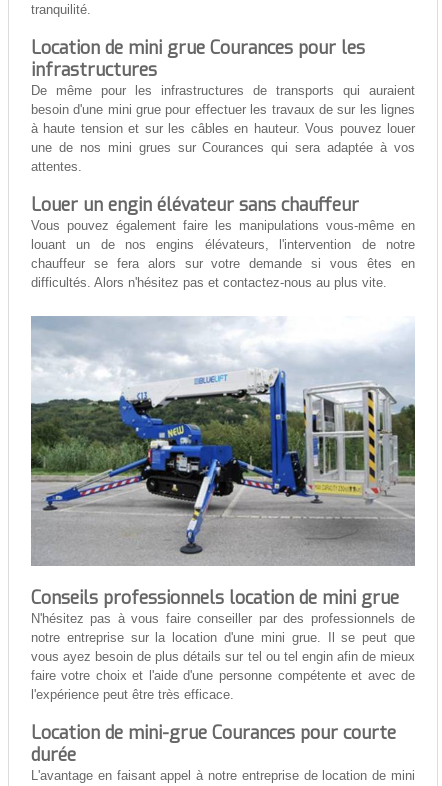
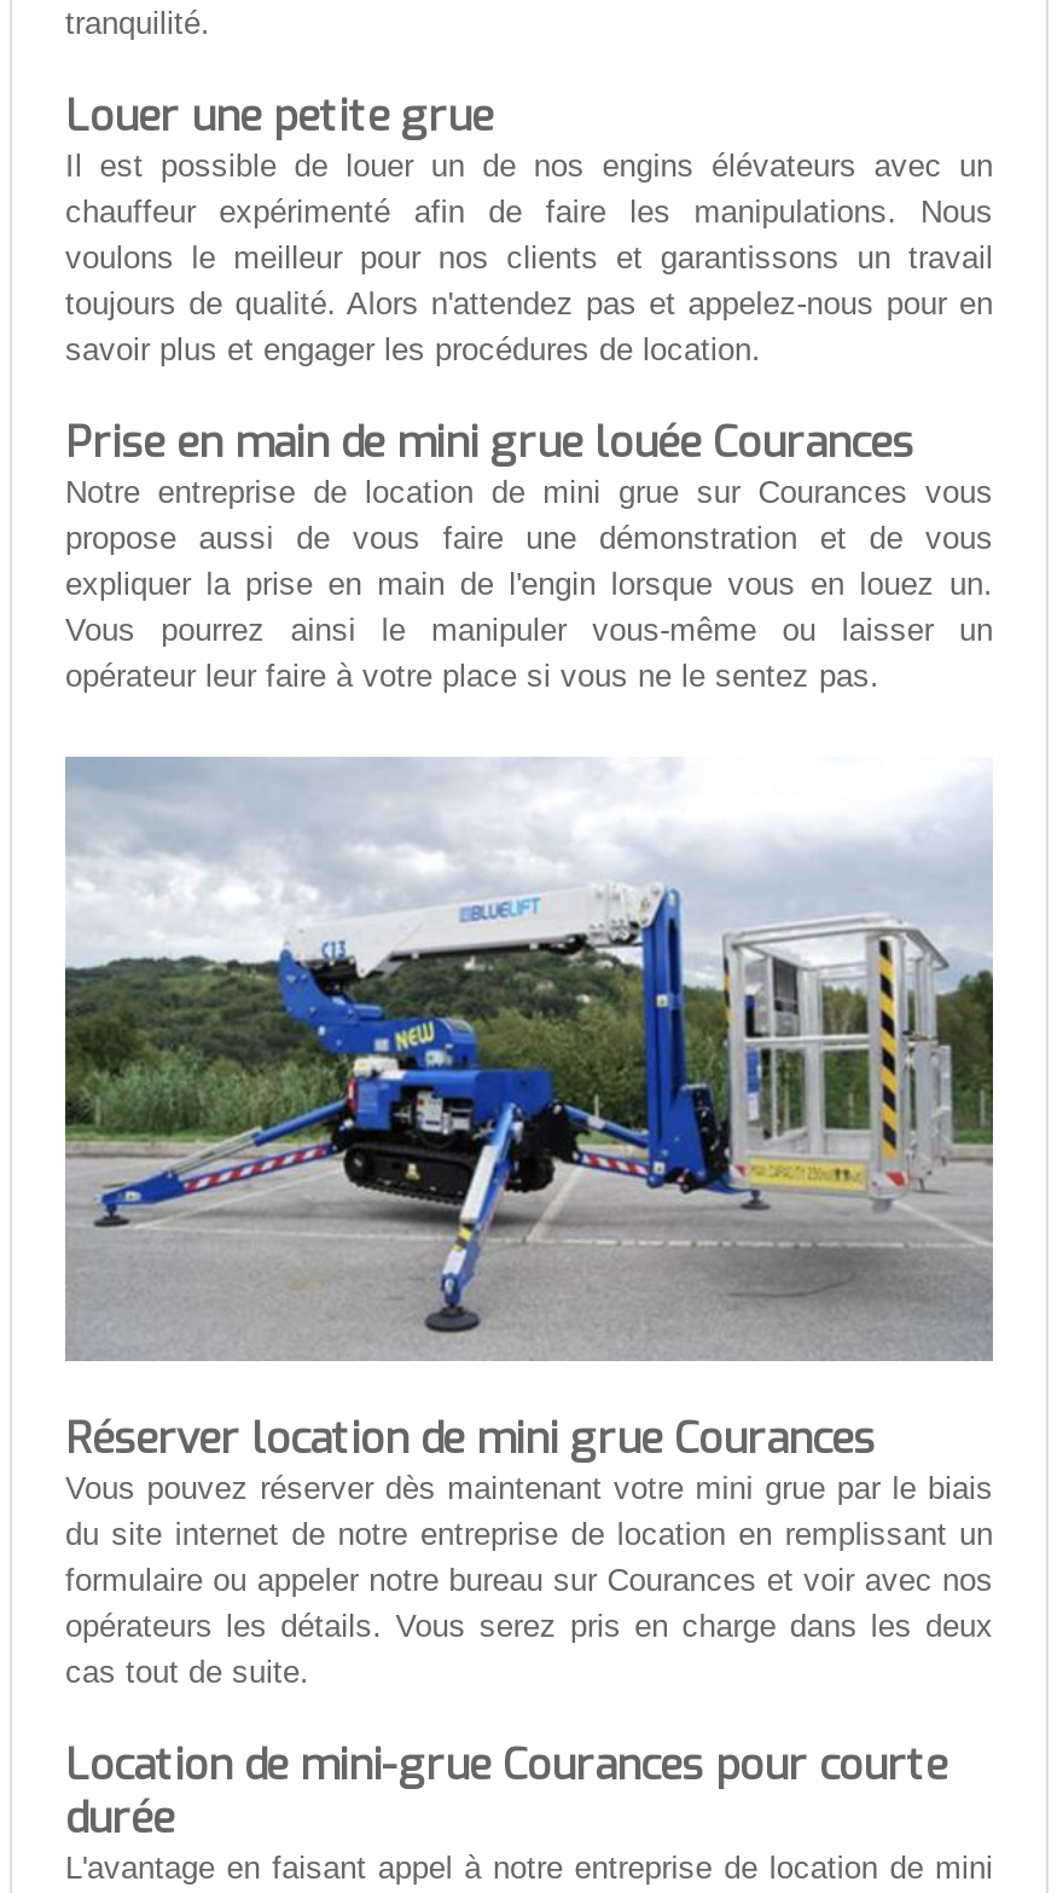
- Location de mini grue Courances pour les
- infrastructures
- De même pour les infrastructures de transports qui auraient
- besoin d'une mini grue pour effectuer les travaux de sur les lignes
- à haute tension et sur les câbles en hauteur. Vous pouvez louer
- une de nos mini grues sur Courances qui sera adaptée à vos
- attentes.
+ Louer une petite grue
+ Il est possible de louer un de nos engins élévateurs avec un
+ chauffeur expérimenté afin de faire les manipulations. Nous
+ voulons le meilleur pour nos clients et garantissons un travail
+ toujours de qualité. Alors n'attendez pas et appelez-nous pour en
+ savoir plus et engager les procédures de location.

- Louer un engin élévateur sans chauffeur
- Vous pouvez également faire les manipulations vous-même en
- louant un de nos engins élévateurs, l'intervention de notre
- chauffeur se fera alors sur votre demande si vous êtes en
- difficultés. Alors n'hésitez pas et contactez-nous au plus vite.
+ Prise en main de mini grue louée Courances
+ Notre entreprise de location de mini grue sur Courances vous
+ propose aussi de vous faire une démonstration et de vous
+ expliquer la prise en main de l'engin lorsque vous en louez un.
+ Vous pourrez ainsi le manipuler vous-même ou laisser un
+ opérateur leur faire à votre place si vous ne le sentez pas.

- Conseils professionnels location de mini grue
- N'hésitez pas à vous faire conseiller par des professionnels de
- notre entreprise sur la location d'une mini grue. Il se peut que
- vous ayez besoin de plus détails sur tel ou tel engin afin de mieux
- faire votre choix et l'aide d'une personne compétente et avec de
- l'expérience peut être très efficace.
+ Réserver location de mini grue Courances
+ Vous pouvez réserver dès maintenant votre mini grue par le biais
+ du site internet de notre entreprise de location en remplissant un
+ formulaire ou appeler notre bureau sur Courances et voir avec nos
+ opérateurs les détails. Vous serez pris en charge dans les deux
+ cas tout de suite.
